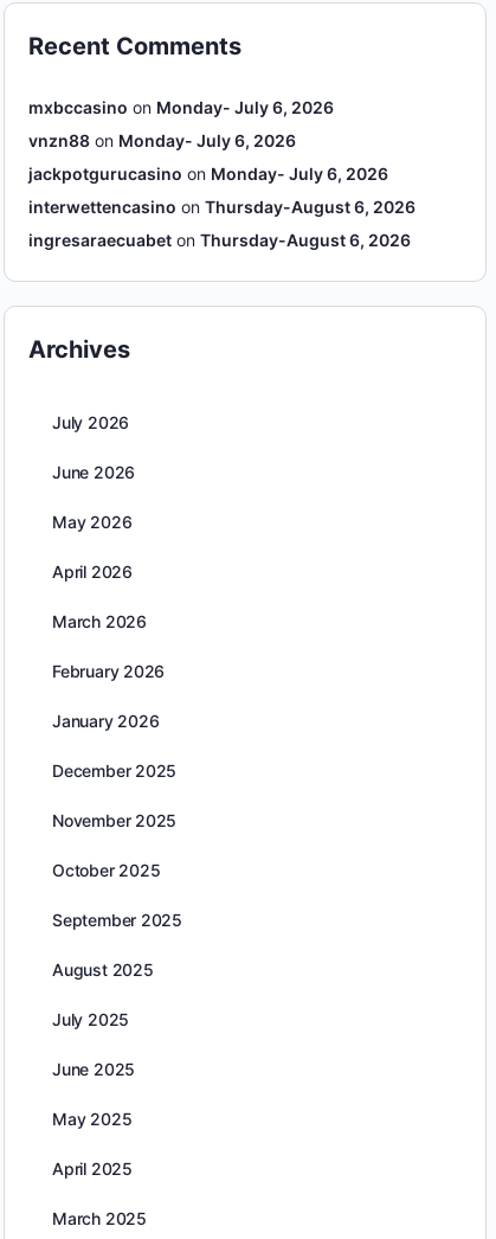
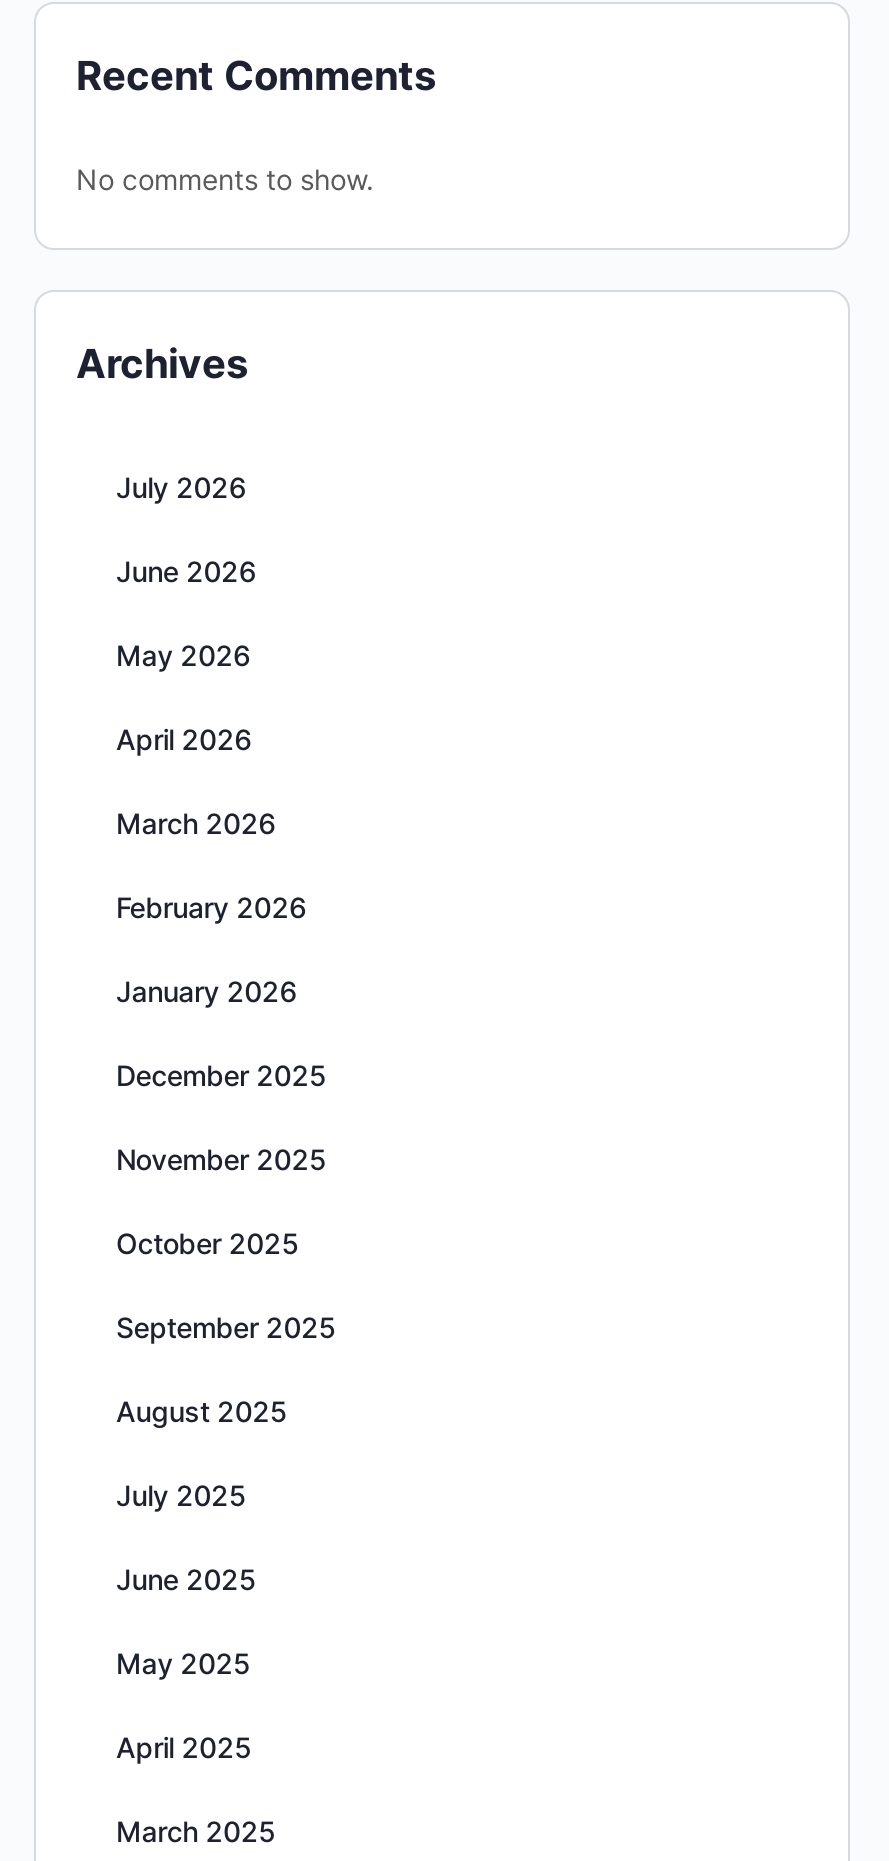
- mxbccasino on Monday- July 6, 2026
- vnzn88 on Monday- July 6, 2026
- jackpotgurucasino on Monday- July 6, 2026
- interwettencasino on Thursday-August 6, 2026
- ingresaraecuabet on Thursday-August 6, 2026
+ No comments to show.
